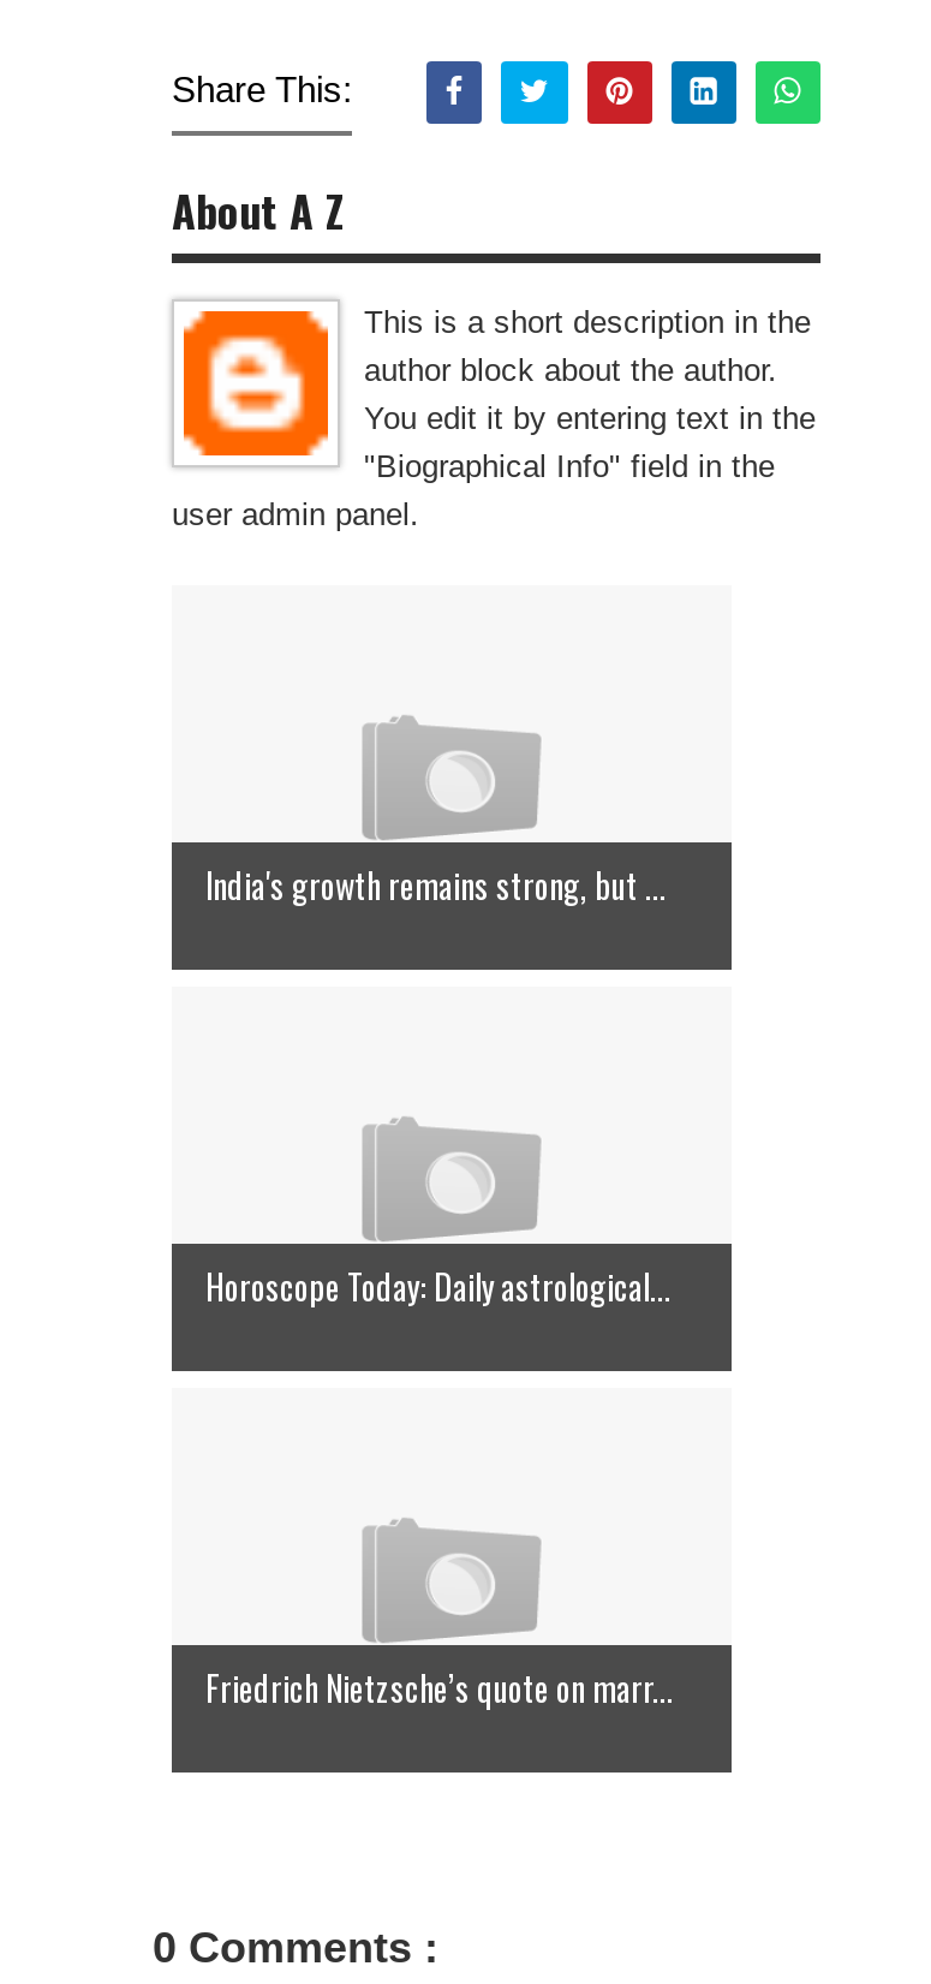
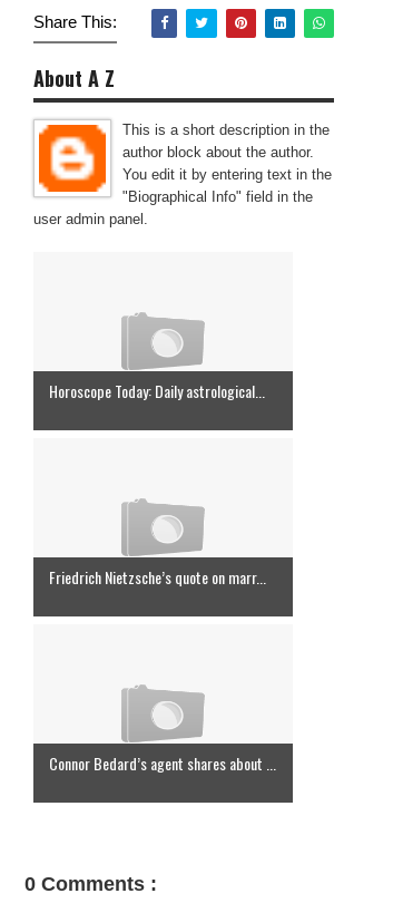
- India's growth remains strong, but ...

moved up: Horoscope Today: Daily astrological... | Friedrich Nietzsche’s quote on marr...

+ Connor Bedard’s agent shares about ...
